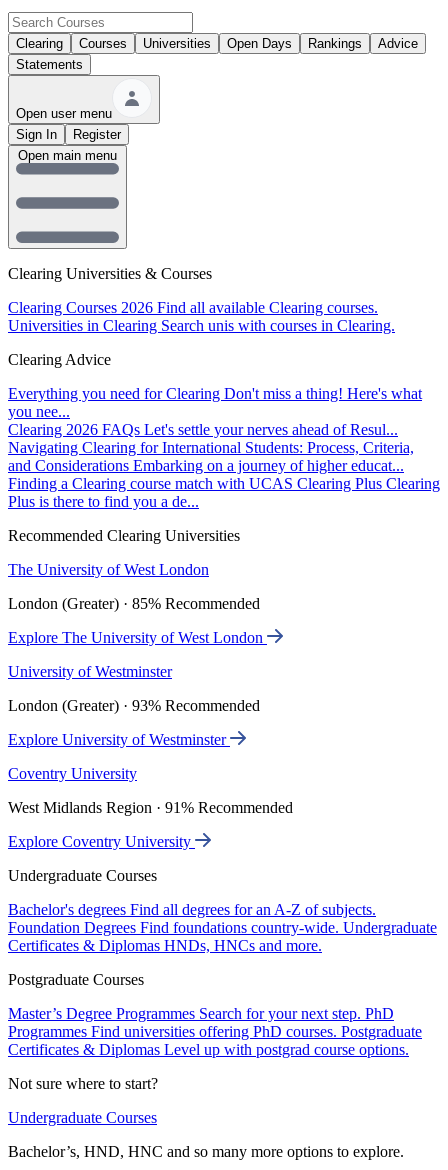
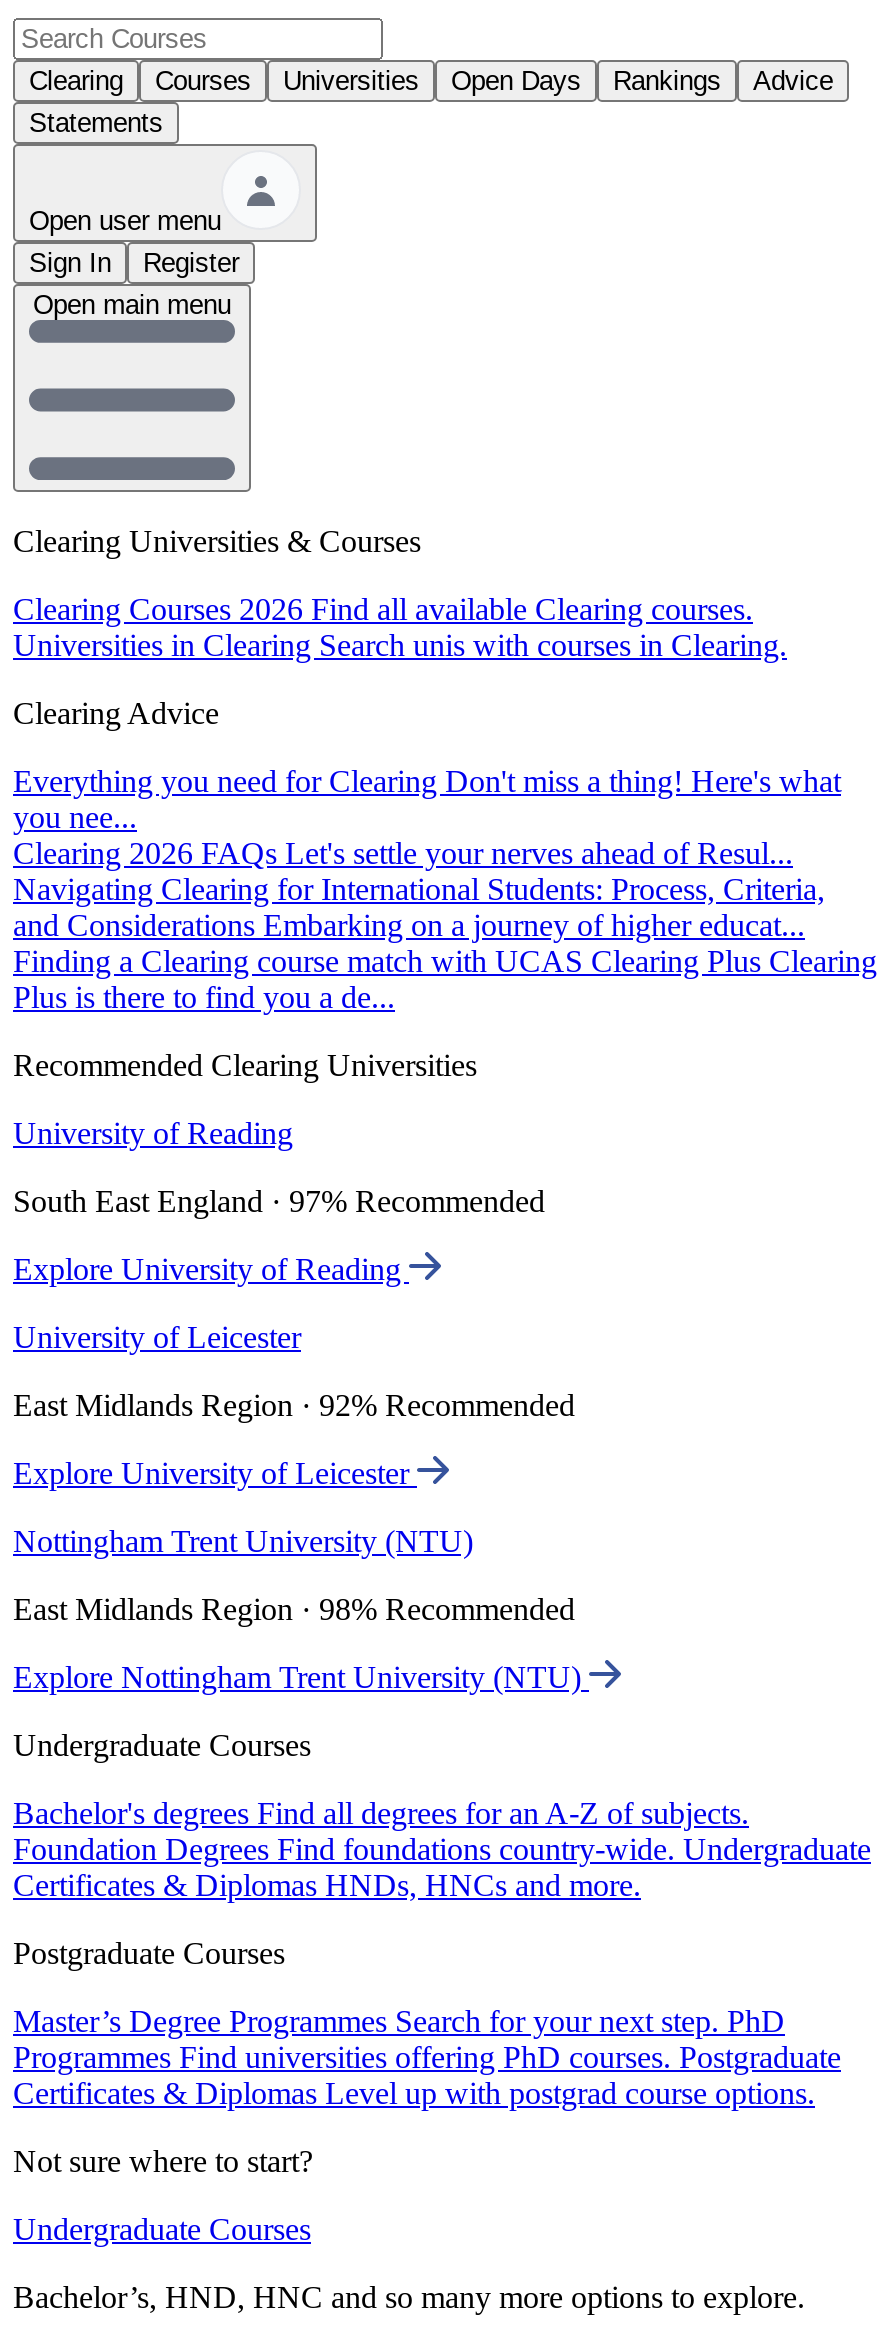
- The University of West London
+ University of Reading

- London (Greater) · 85% Recommended
+ South East England · 97% Recommended

- Explore The University of West London
+ Explore University of Reading

- University of Westminster
+ University of Leicester

- London (Greater) · 93% Recommended
+ East Midlands Region · 92% Recommended

- Explore University of Westminster
+ Explore University of Leicester

- Coventry University
+ Nottingham Trent University (NTU)

- West Midlands Region · 91% Recommended
+ East Midlands Region · 98% Recommended

- Explore Coventry University
+ Explore Nottingham Trent University (NTU)
